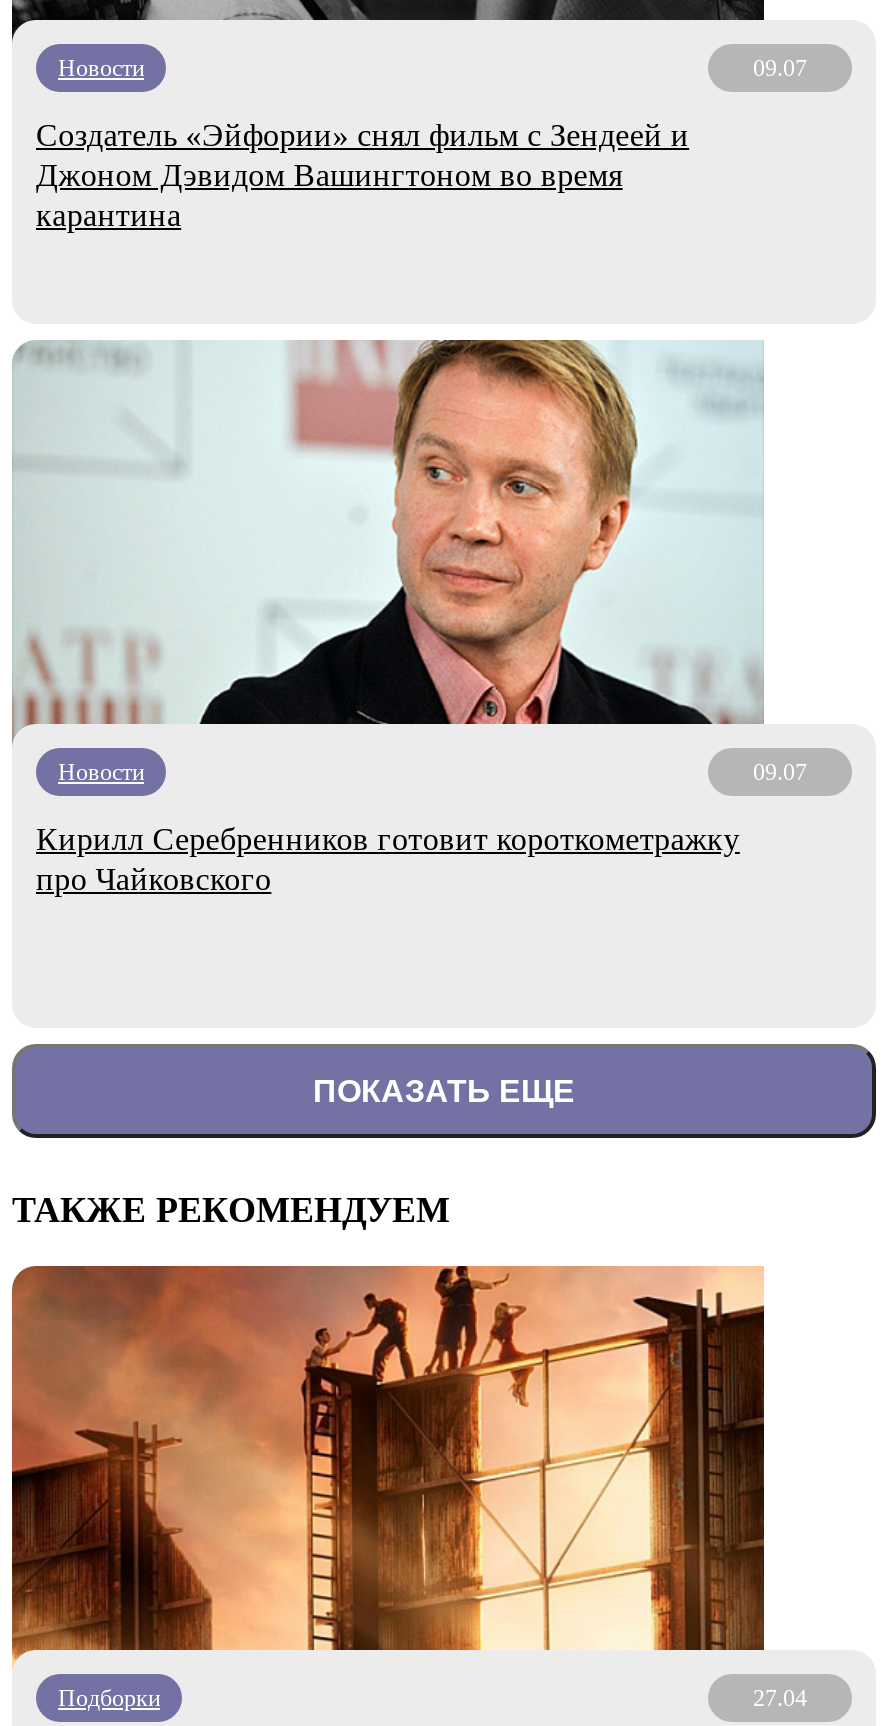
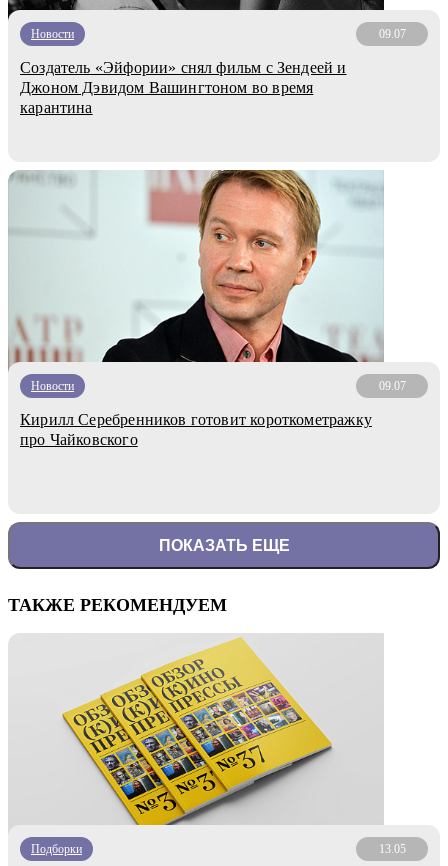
- [image]
- 27.04
+ [image]
+ 13.05
